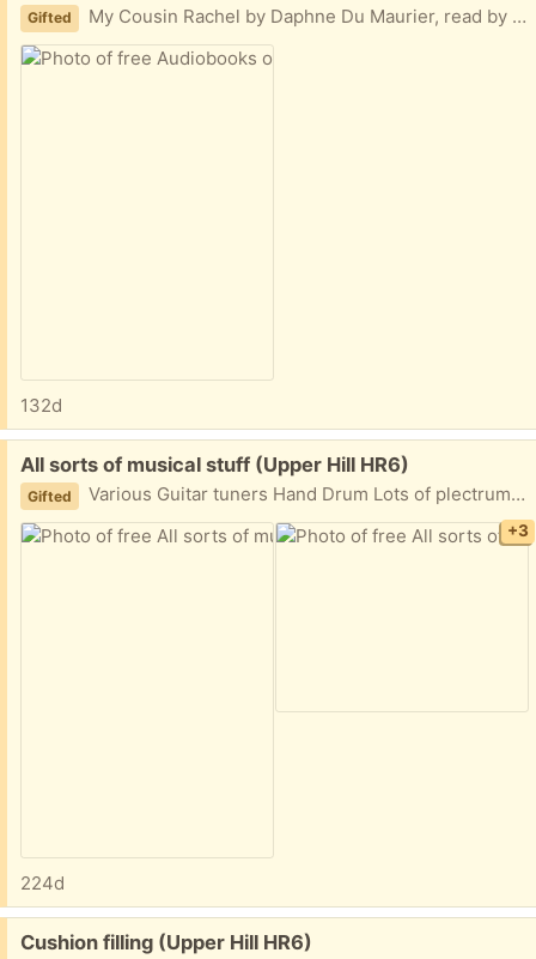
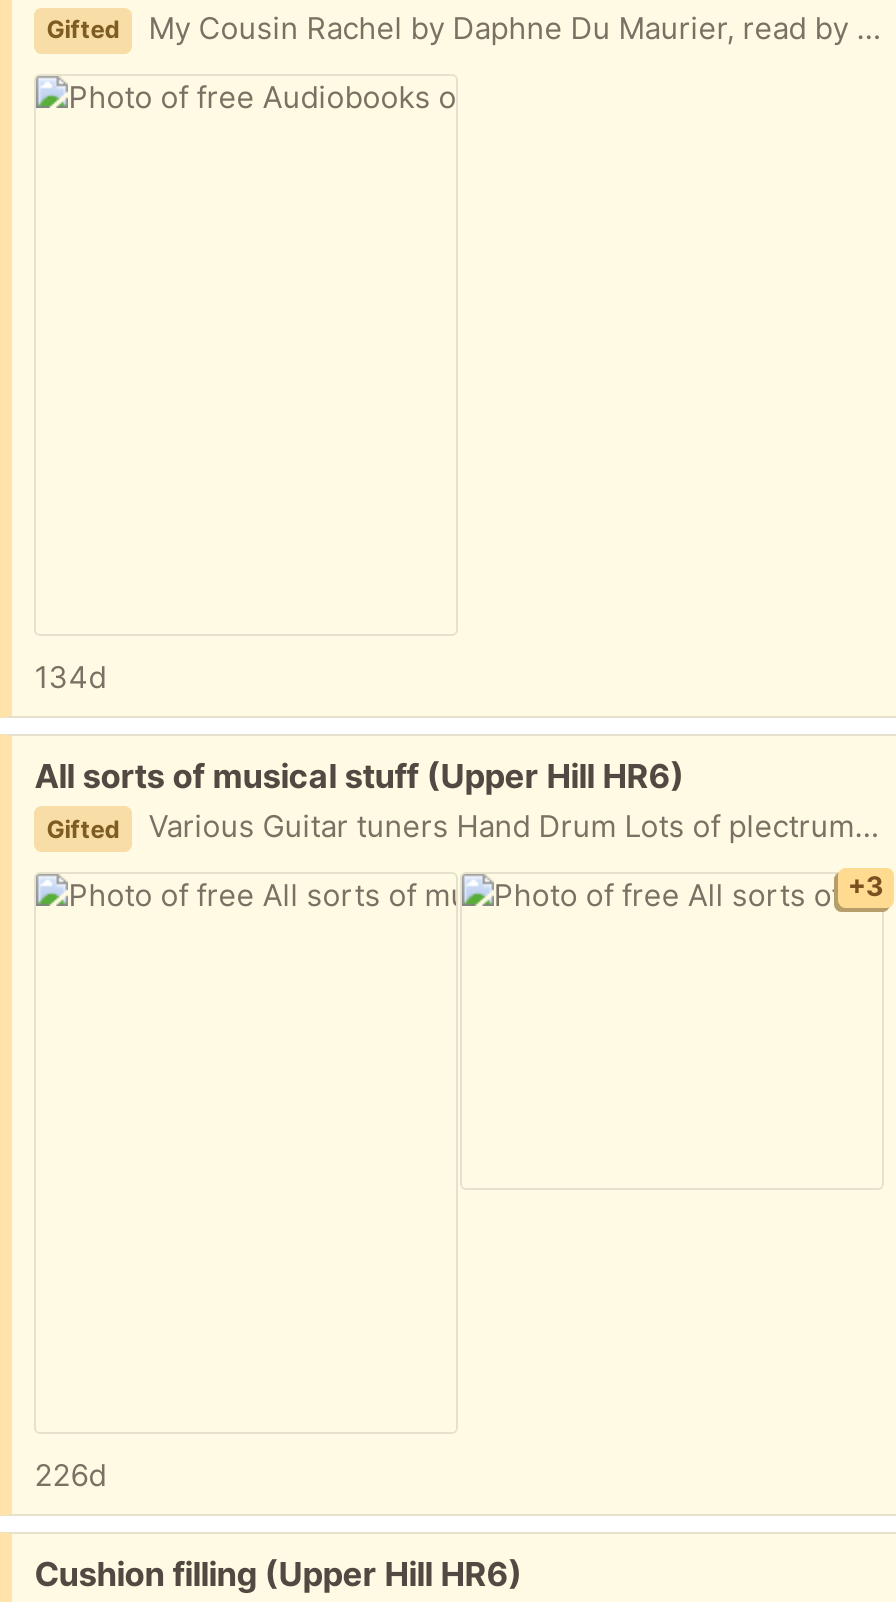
- 132d
+ 134d

- 224d
+ 226d
